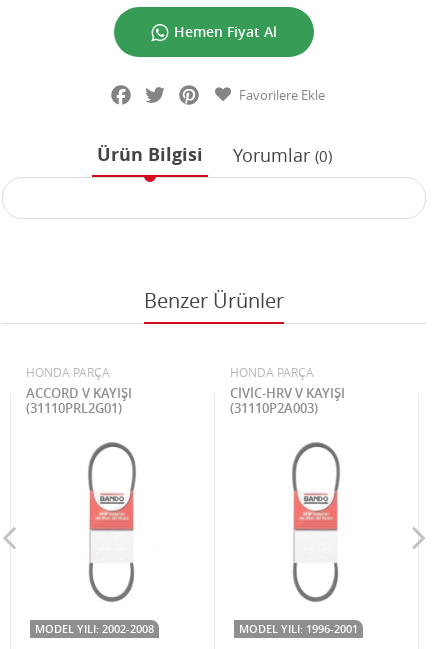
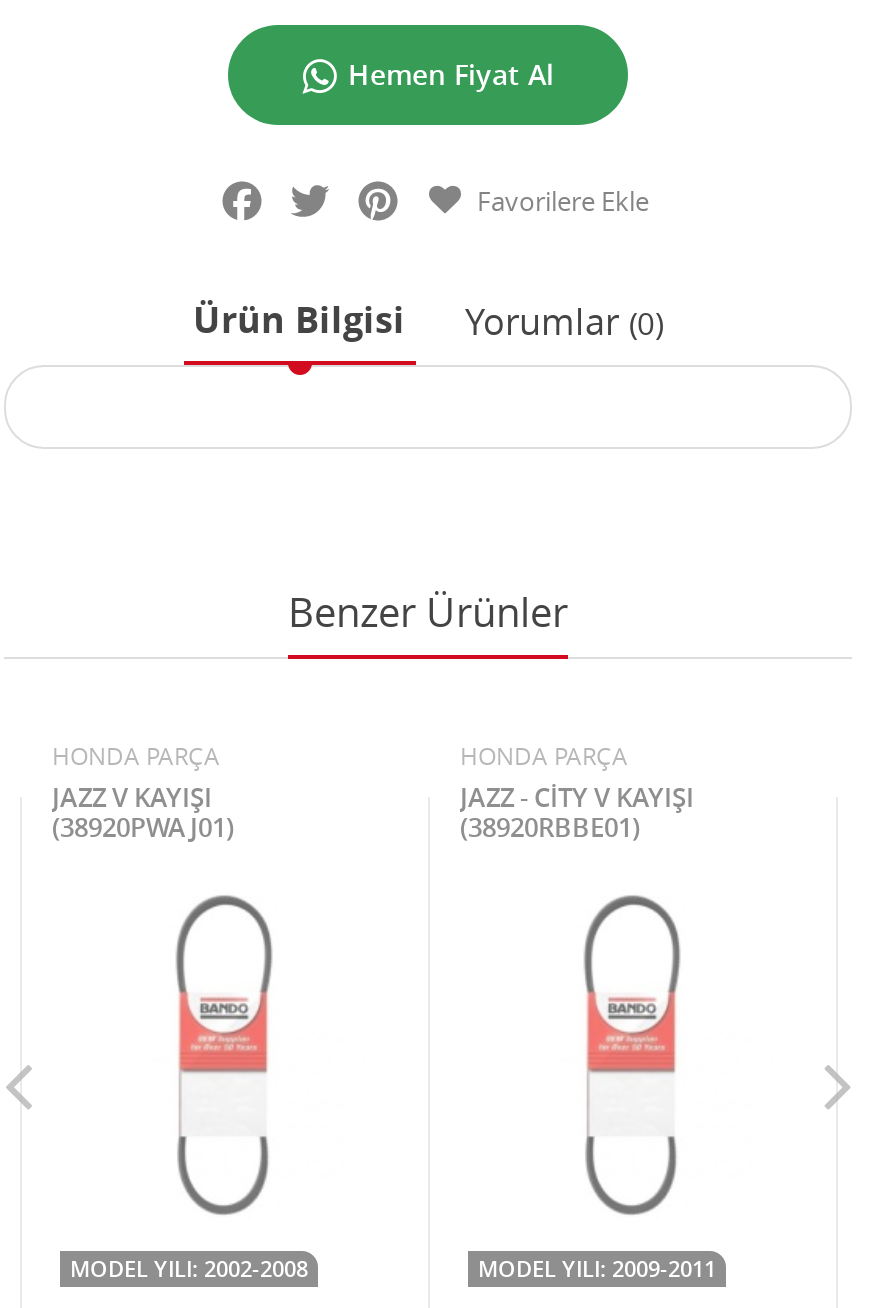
- ACCORD V KAYIŞI
- (31110PRL2G01)
+ JAZZ V KAYIŞI
+ (38920PWAJ01)

- CİVİC-HRV V KAYIŞI
- (31110P2A003)
+ JAZZ - CİTY V KAYIŞI
+ (38920RBBE01)

- MODEL YILI 1996-2001
+ MODEL YILI 2009-2011
